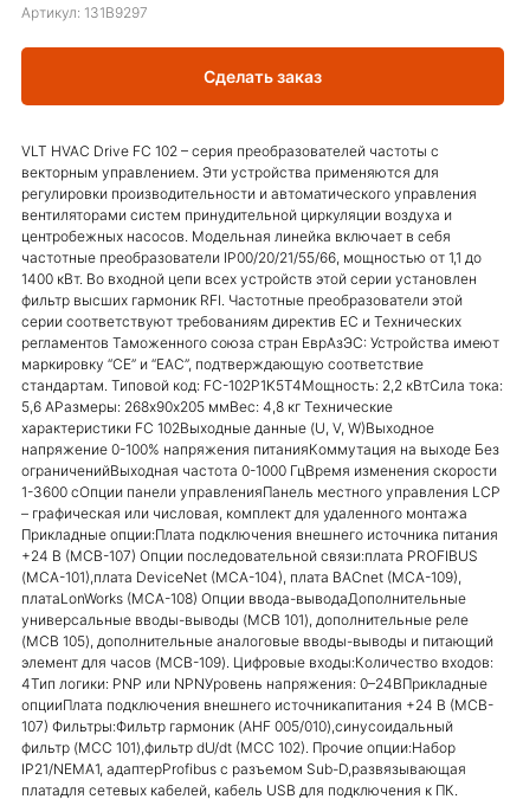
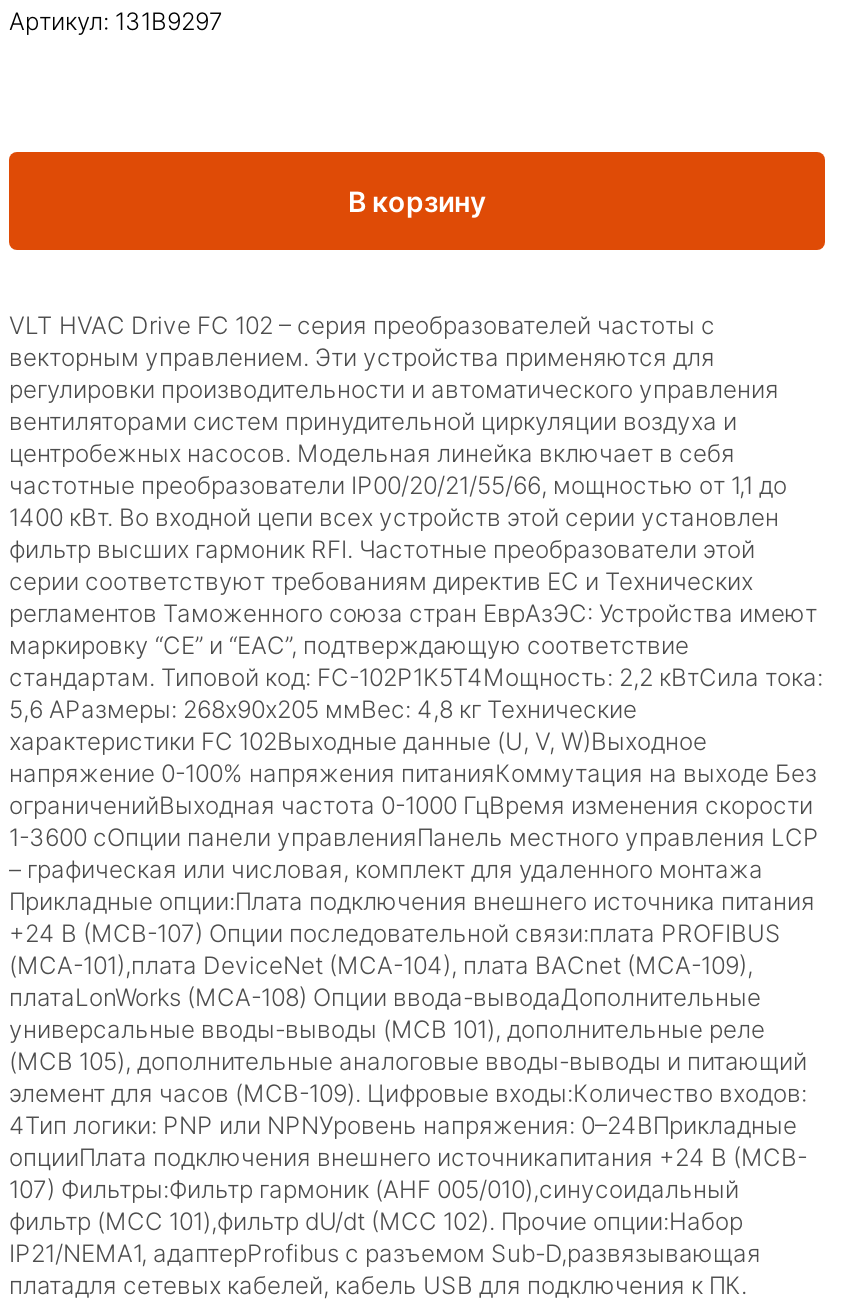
- Сделать заказ
+ В корзину

moved down: векторным управлением. Эти устройства применяются для | регулировки производительности и автоматического управления | вентиляторами систем принудительной циркуляции воздуха и | центробежных насосов. Модельная линейка включает в себя | 1400 кВт. Во входной цепи всех устройств этой серии установлен

moved down: фильтр высших гармоник RFI. Частотные преобразователи этой | серии соответствуют требованиям директив ЕС и Технических | регламентов Таможенного союза стран ЕврАзЭС: Устройства имеют
